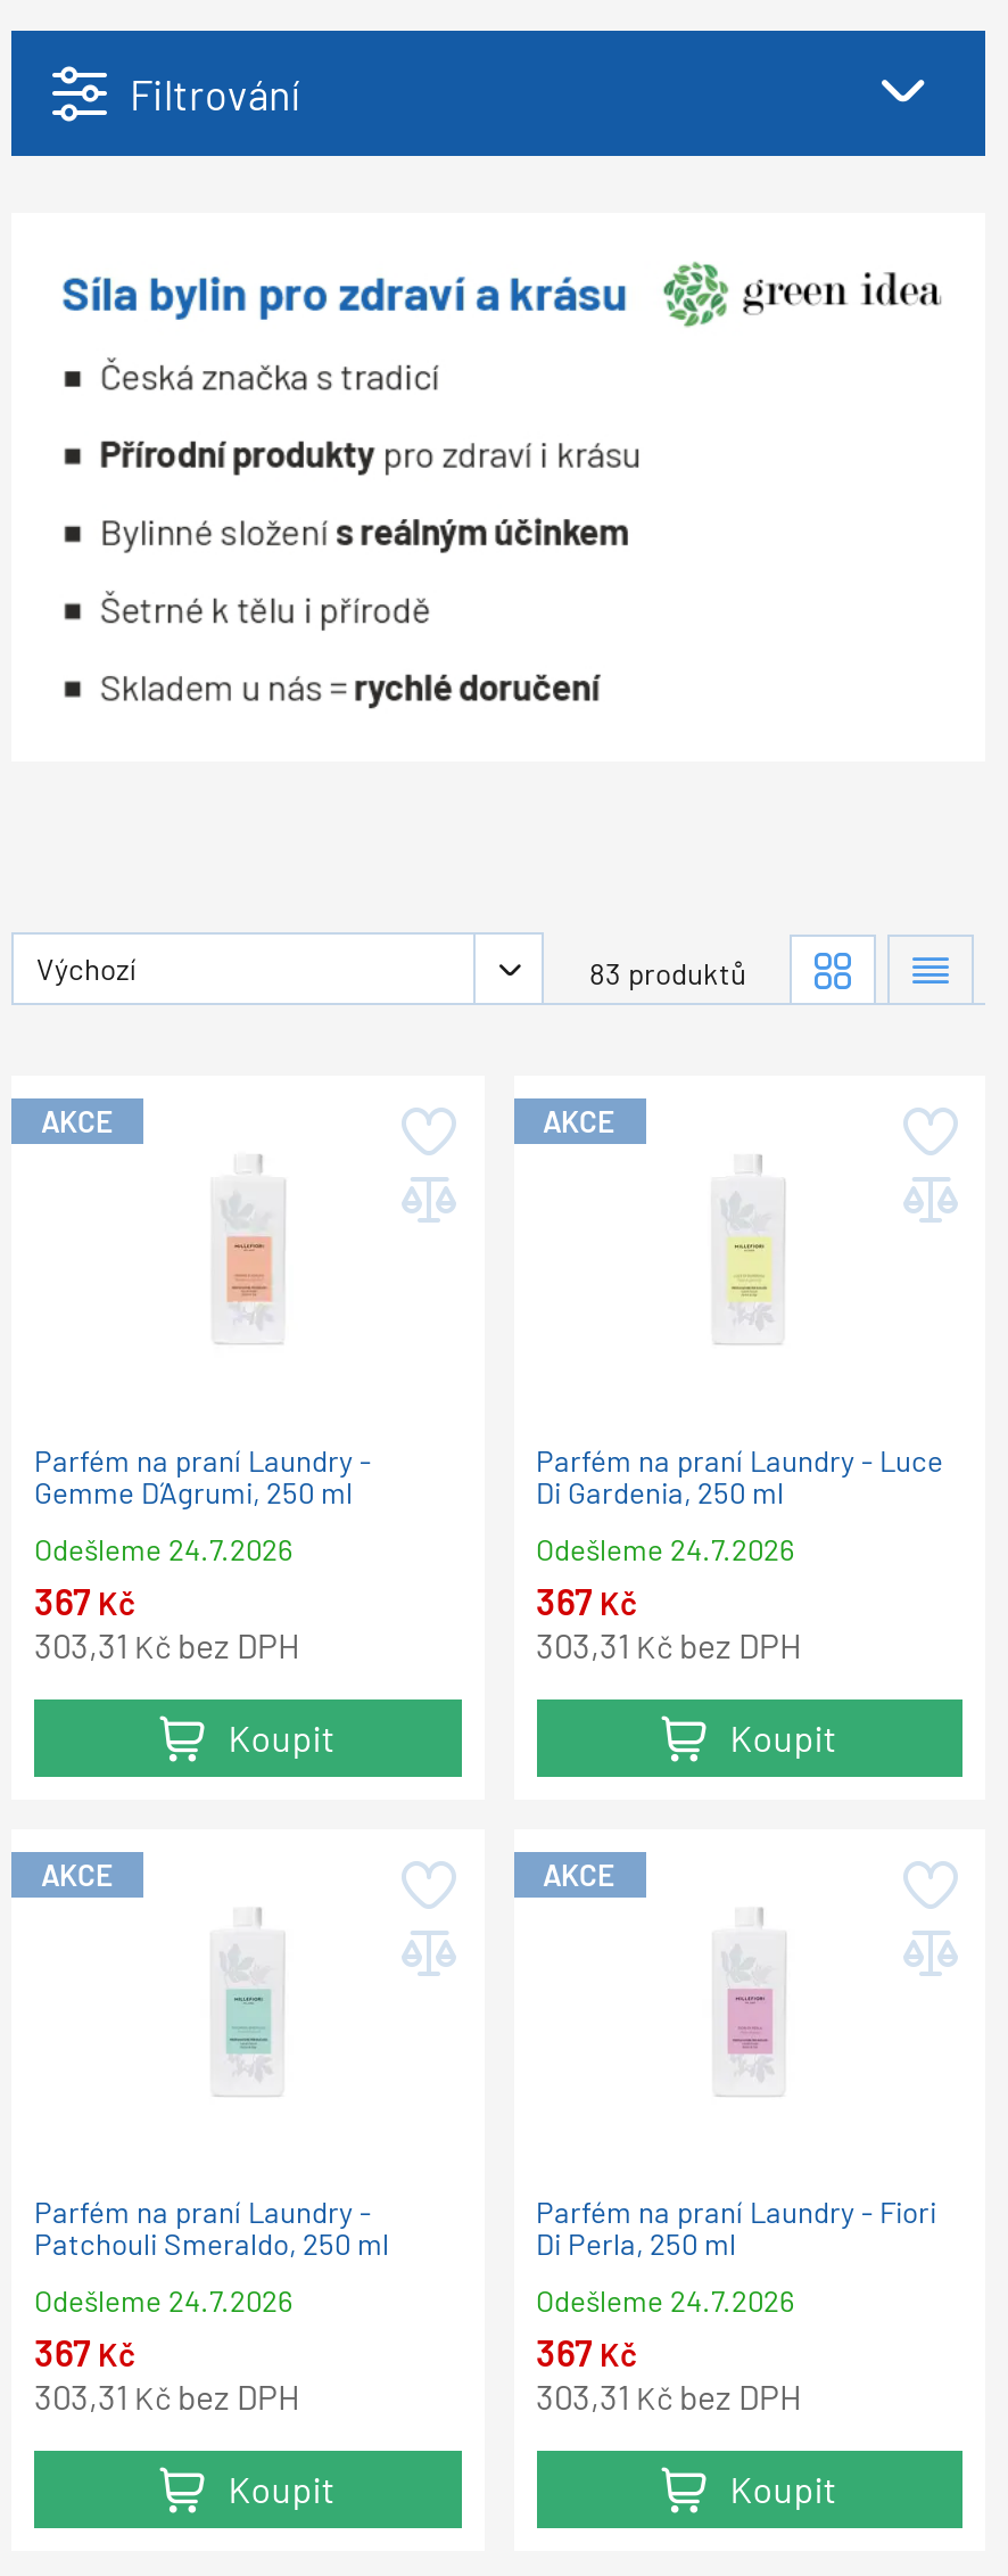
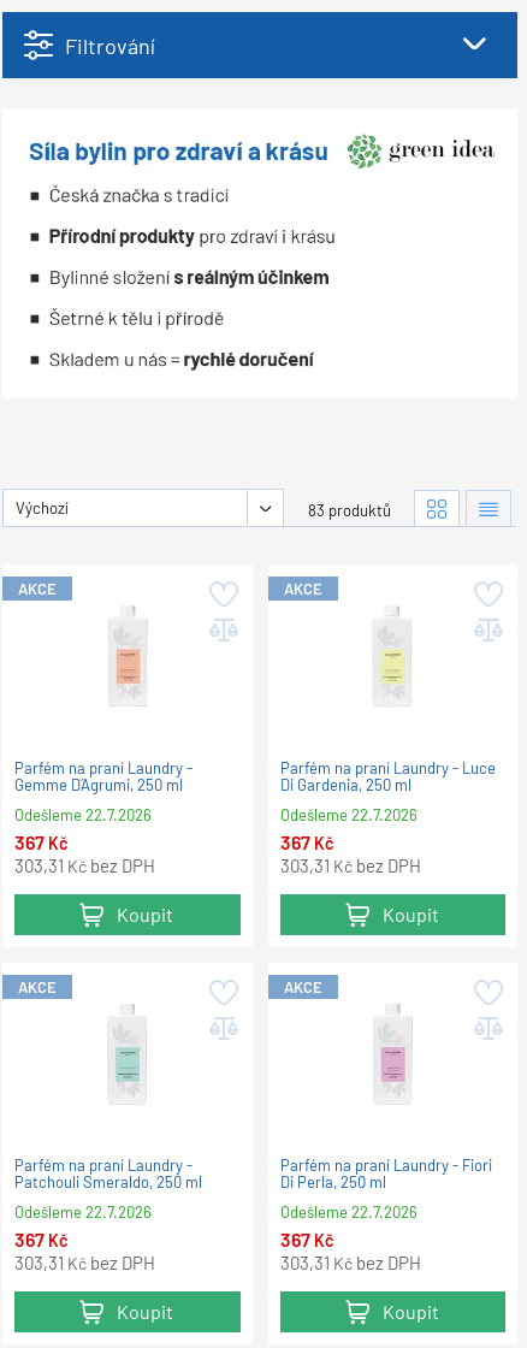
- Odešleme 24.7.2026
+ Odešleme 22.7.2026

- Odešleme 24.7.2026
+ Odešleme 22.7.2026

- Odešleme 24.7.2026
+ Odešleme 22.7.2026

- Odešleme 24.7.2026
+ Odešleme 22.7.2026
